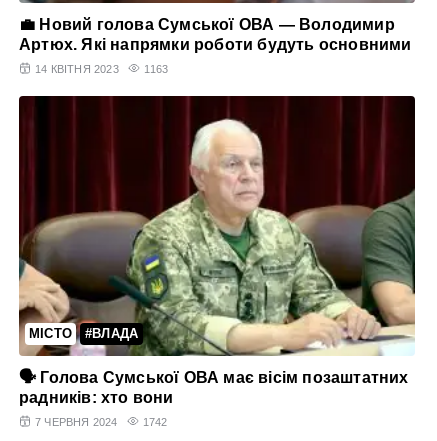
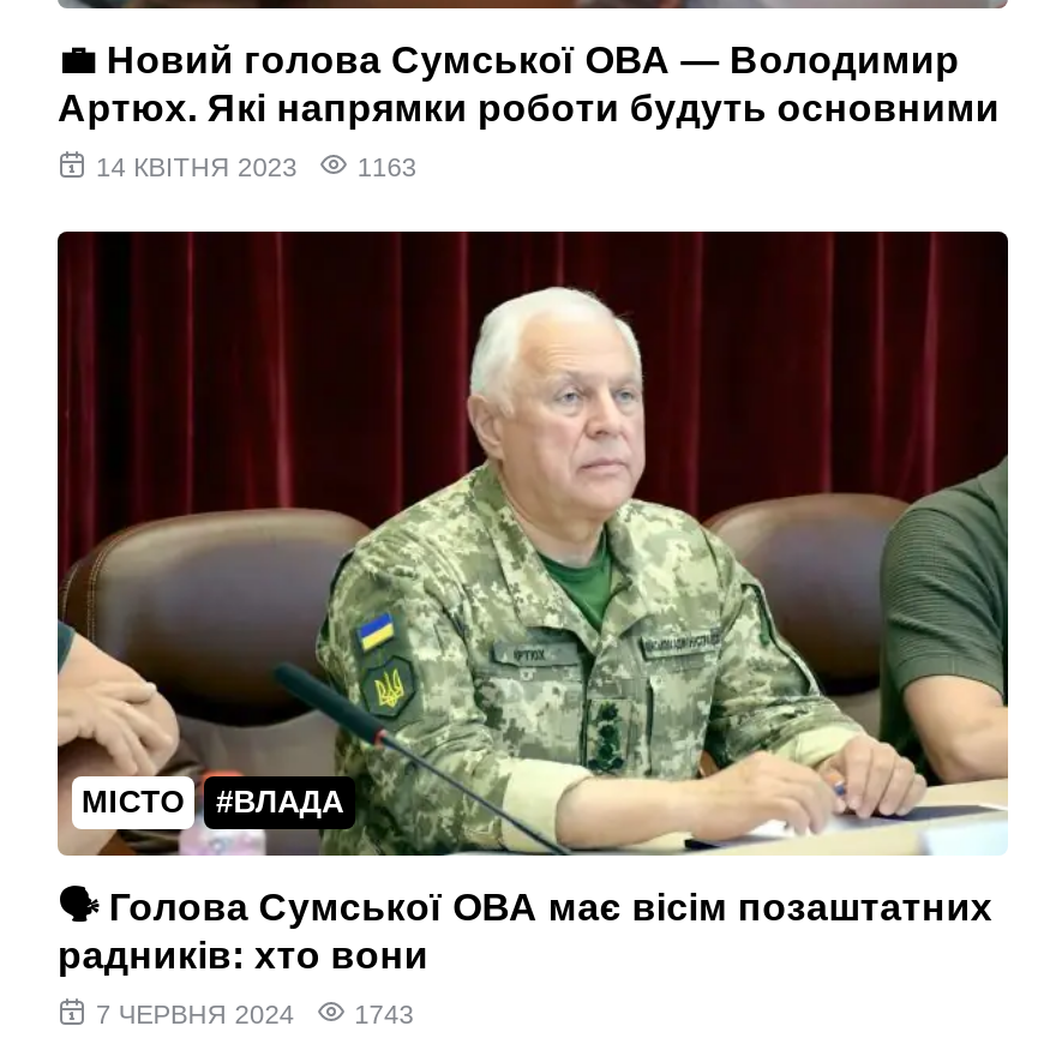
- 1742
+ 1743
